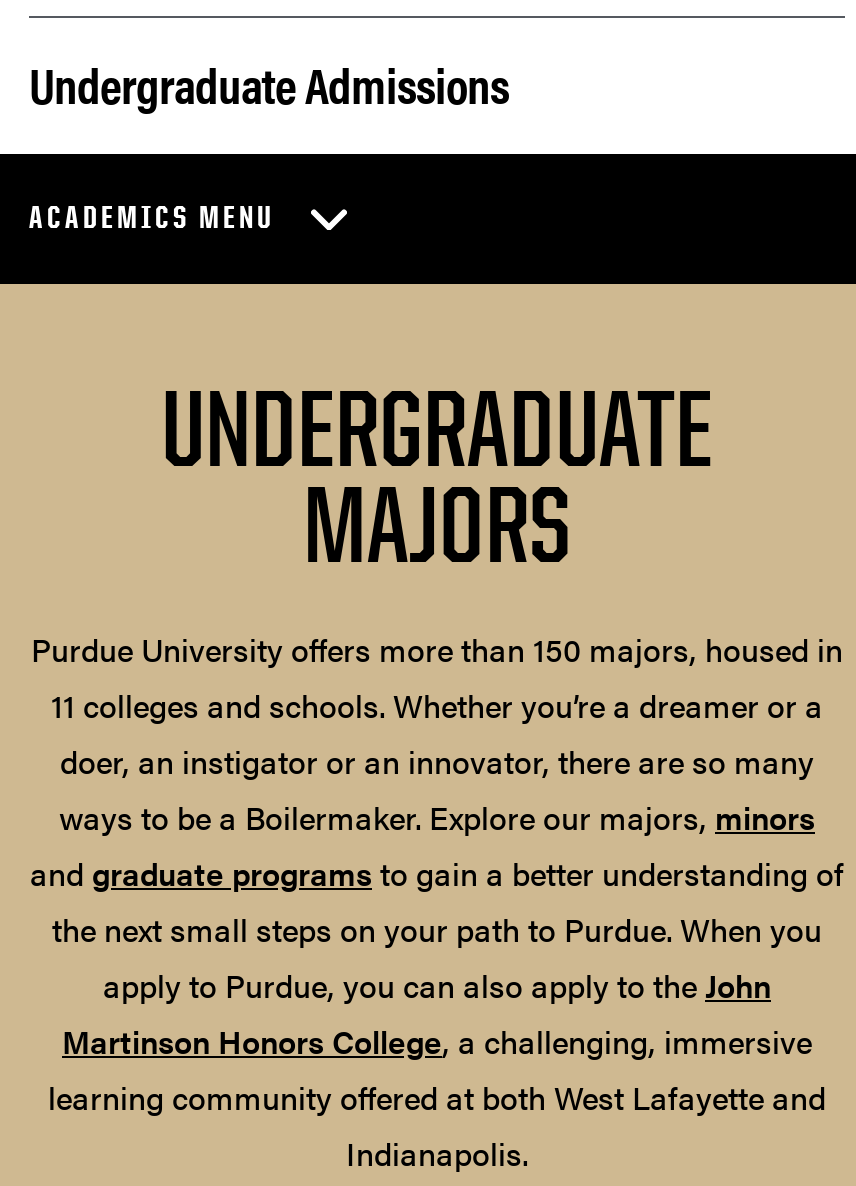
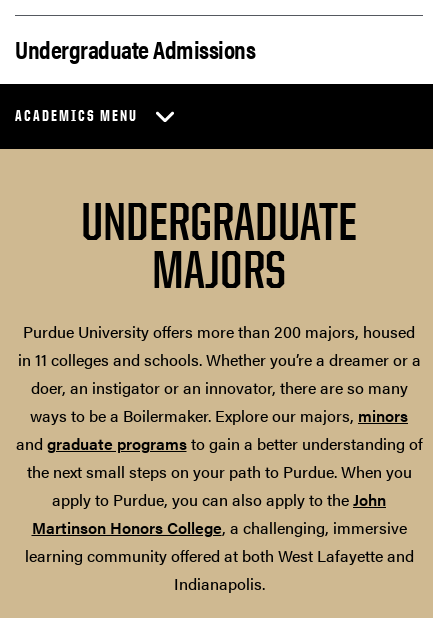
- Purdue University offers more than 150 majors, housed in
- 11 colleges and schools. Whether you’re a dreamer or a
+ Purdue University offers more than 200 majors, housed
+ in 11 colleges and schools. Whether you’re a dreamer or a
